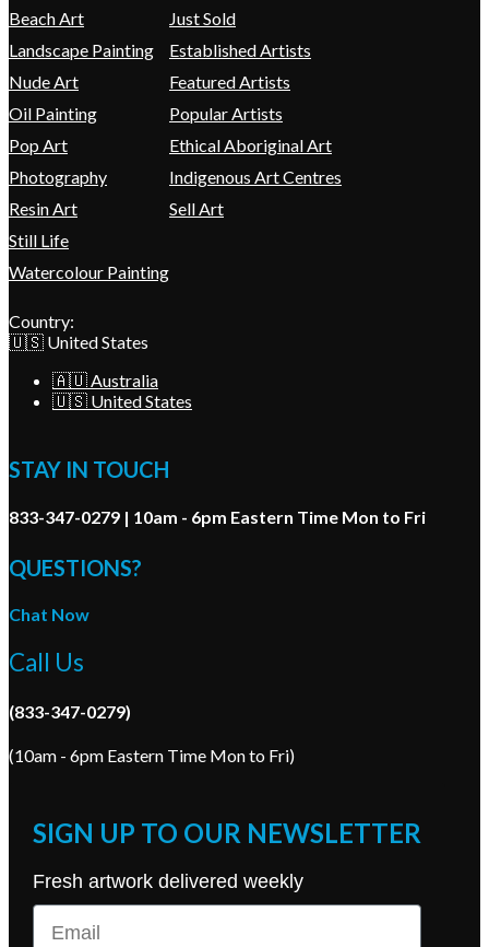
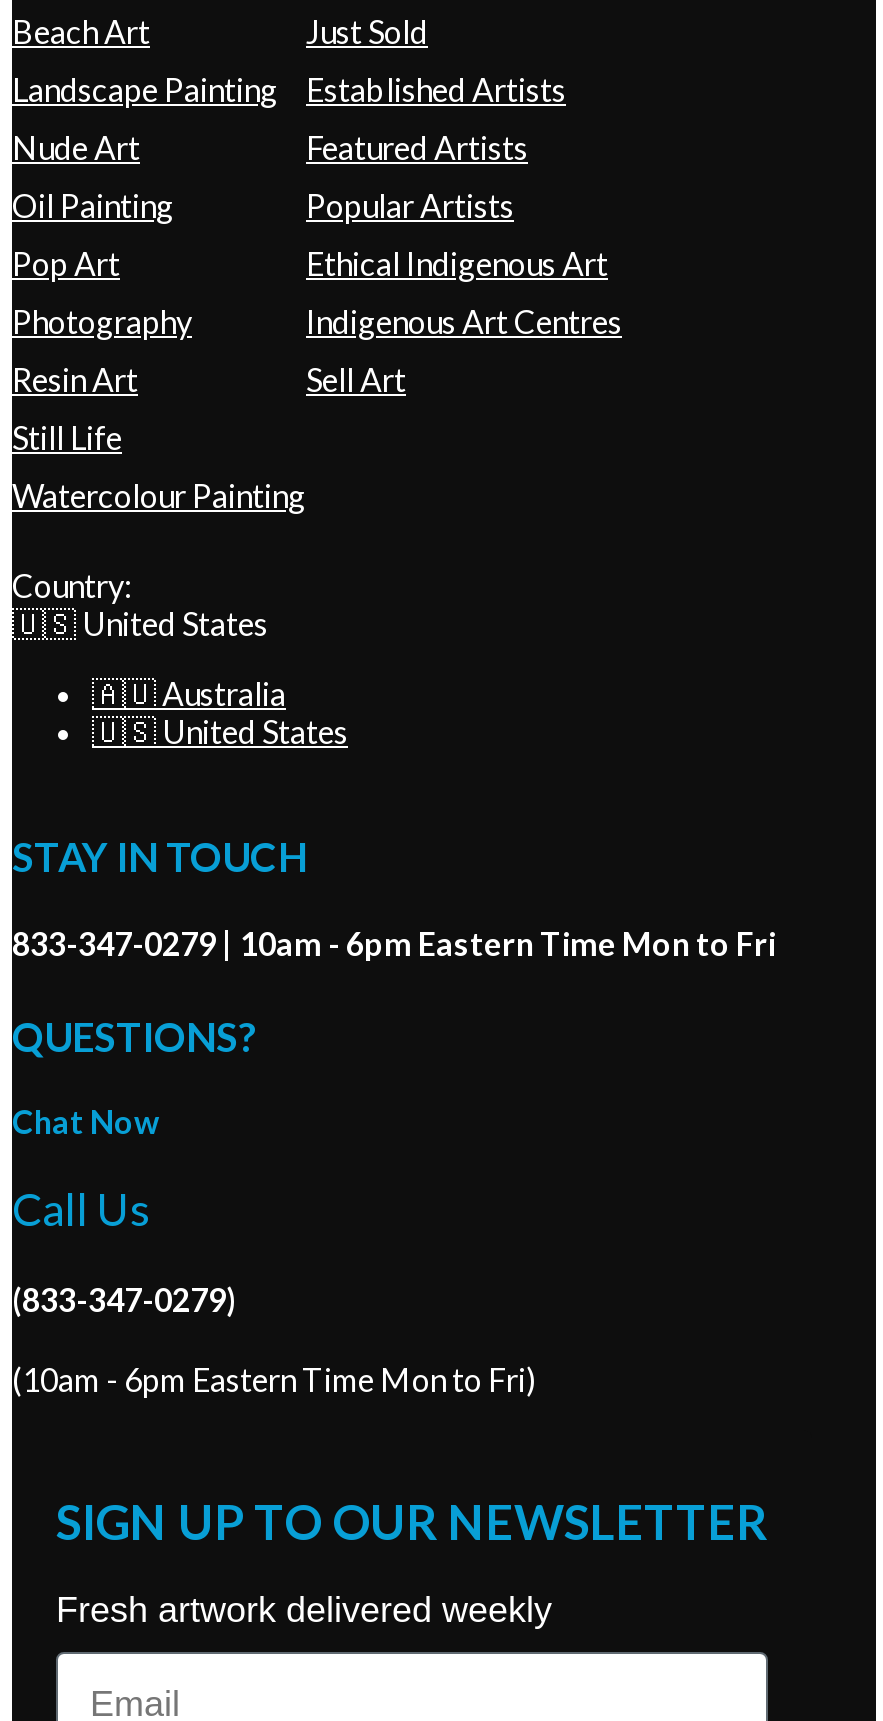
- Ethical Aboriginal Art
+ Ethical Indigenous Art
